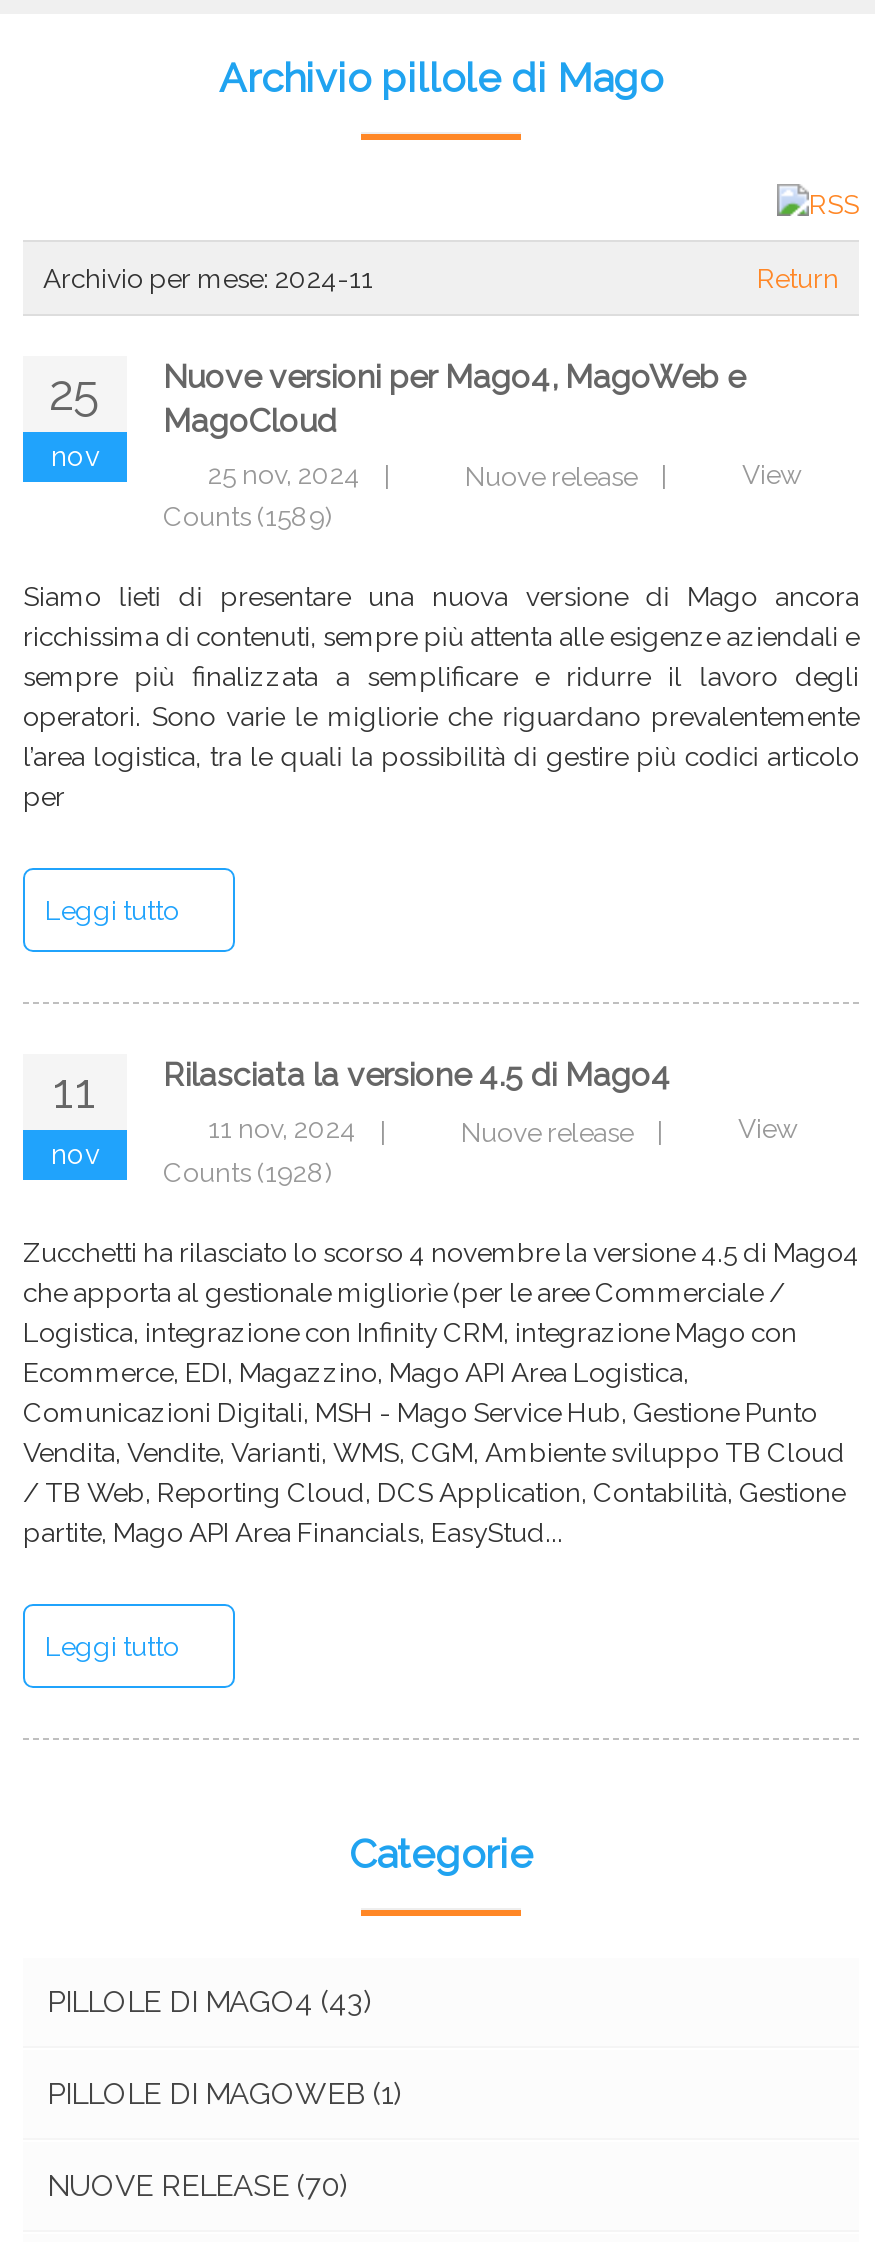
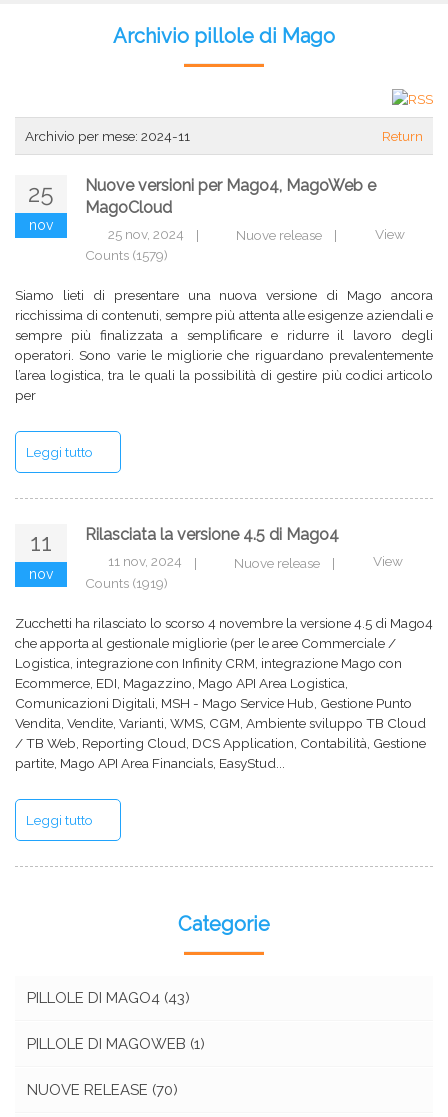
- Counts (1589)
+ Counts (1579)

- Counts (1928)
+ Counts (1919)
